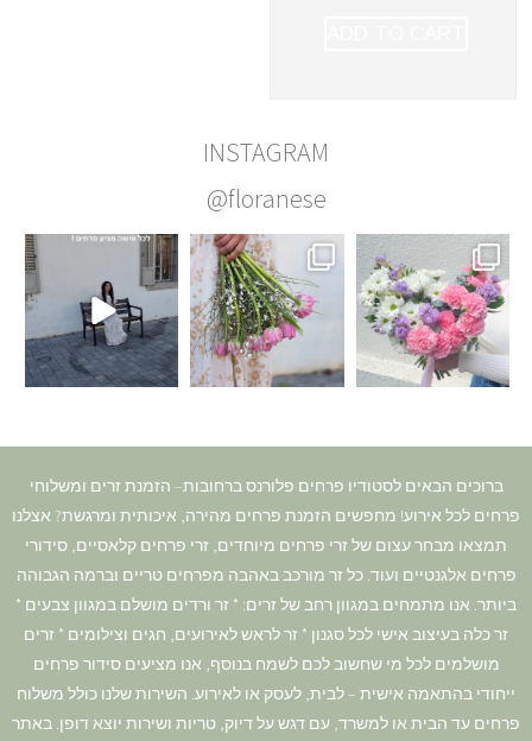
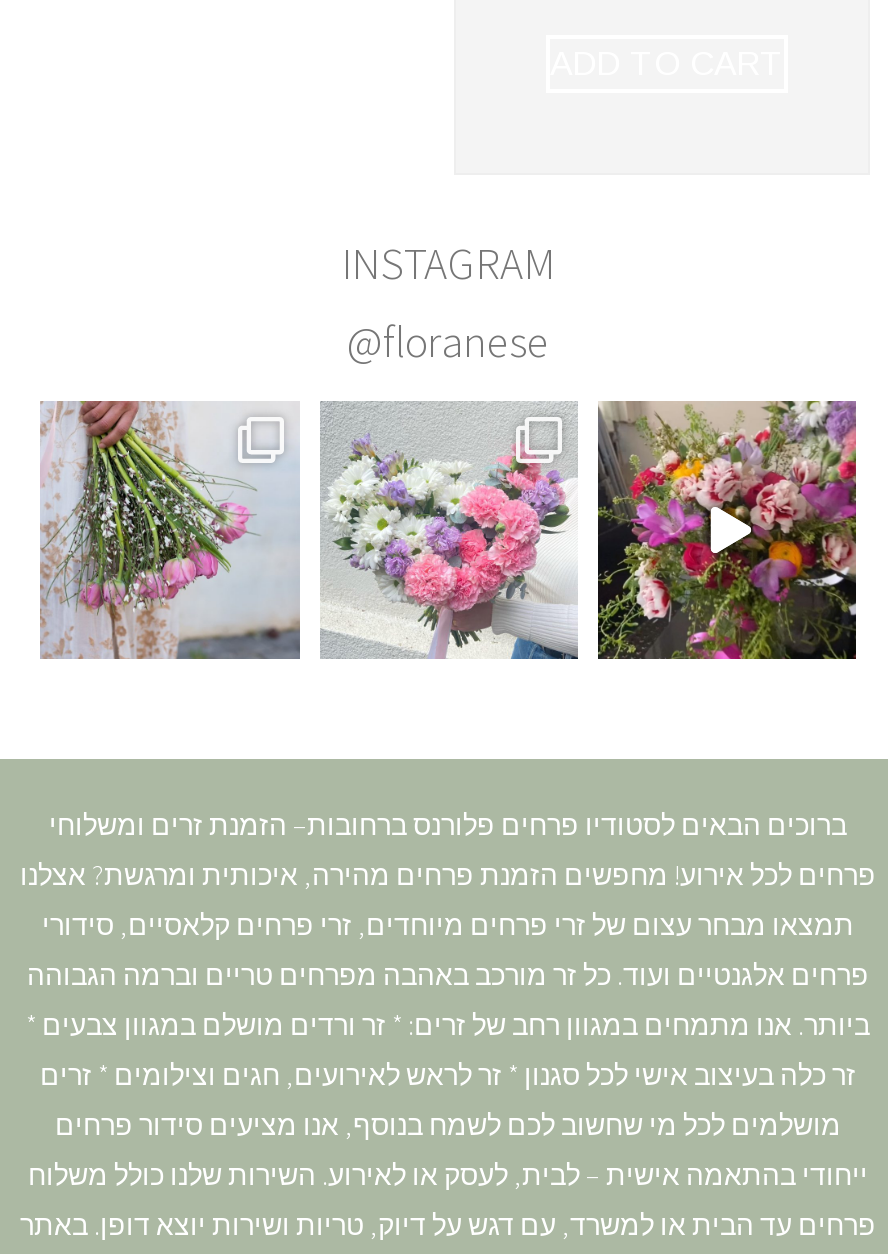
- [image]
+ [image]

- [image]
+ [image]

- [image]
+ [image]
